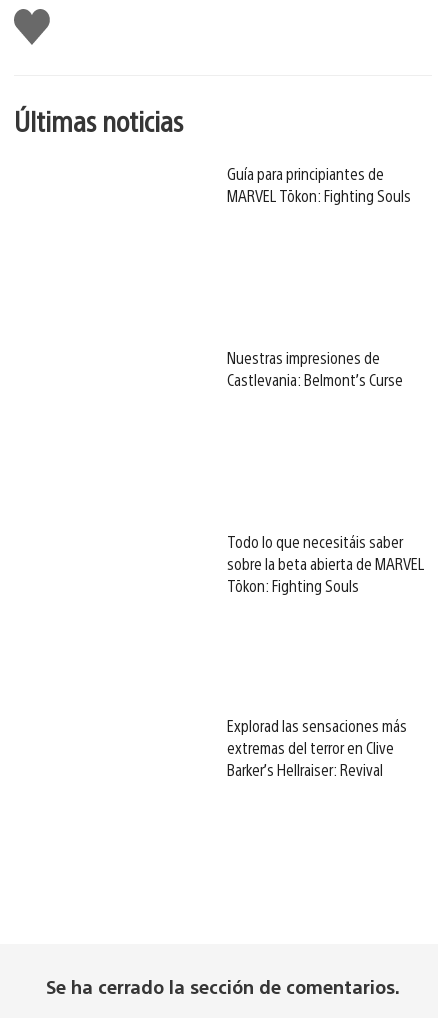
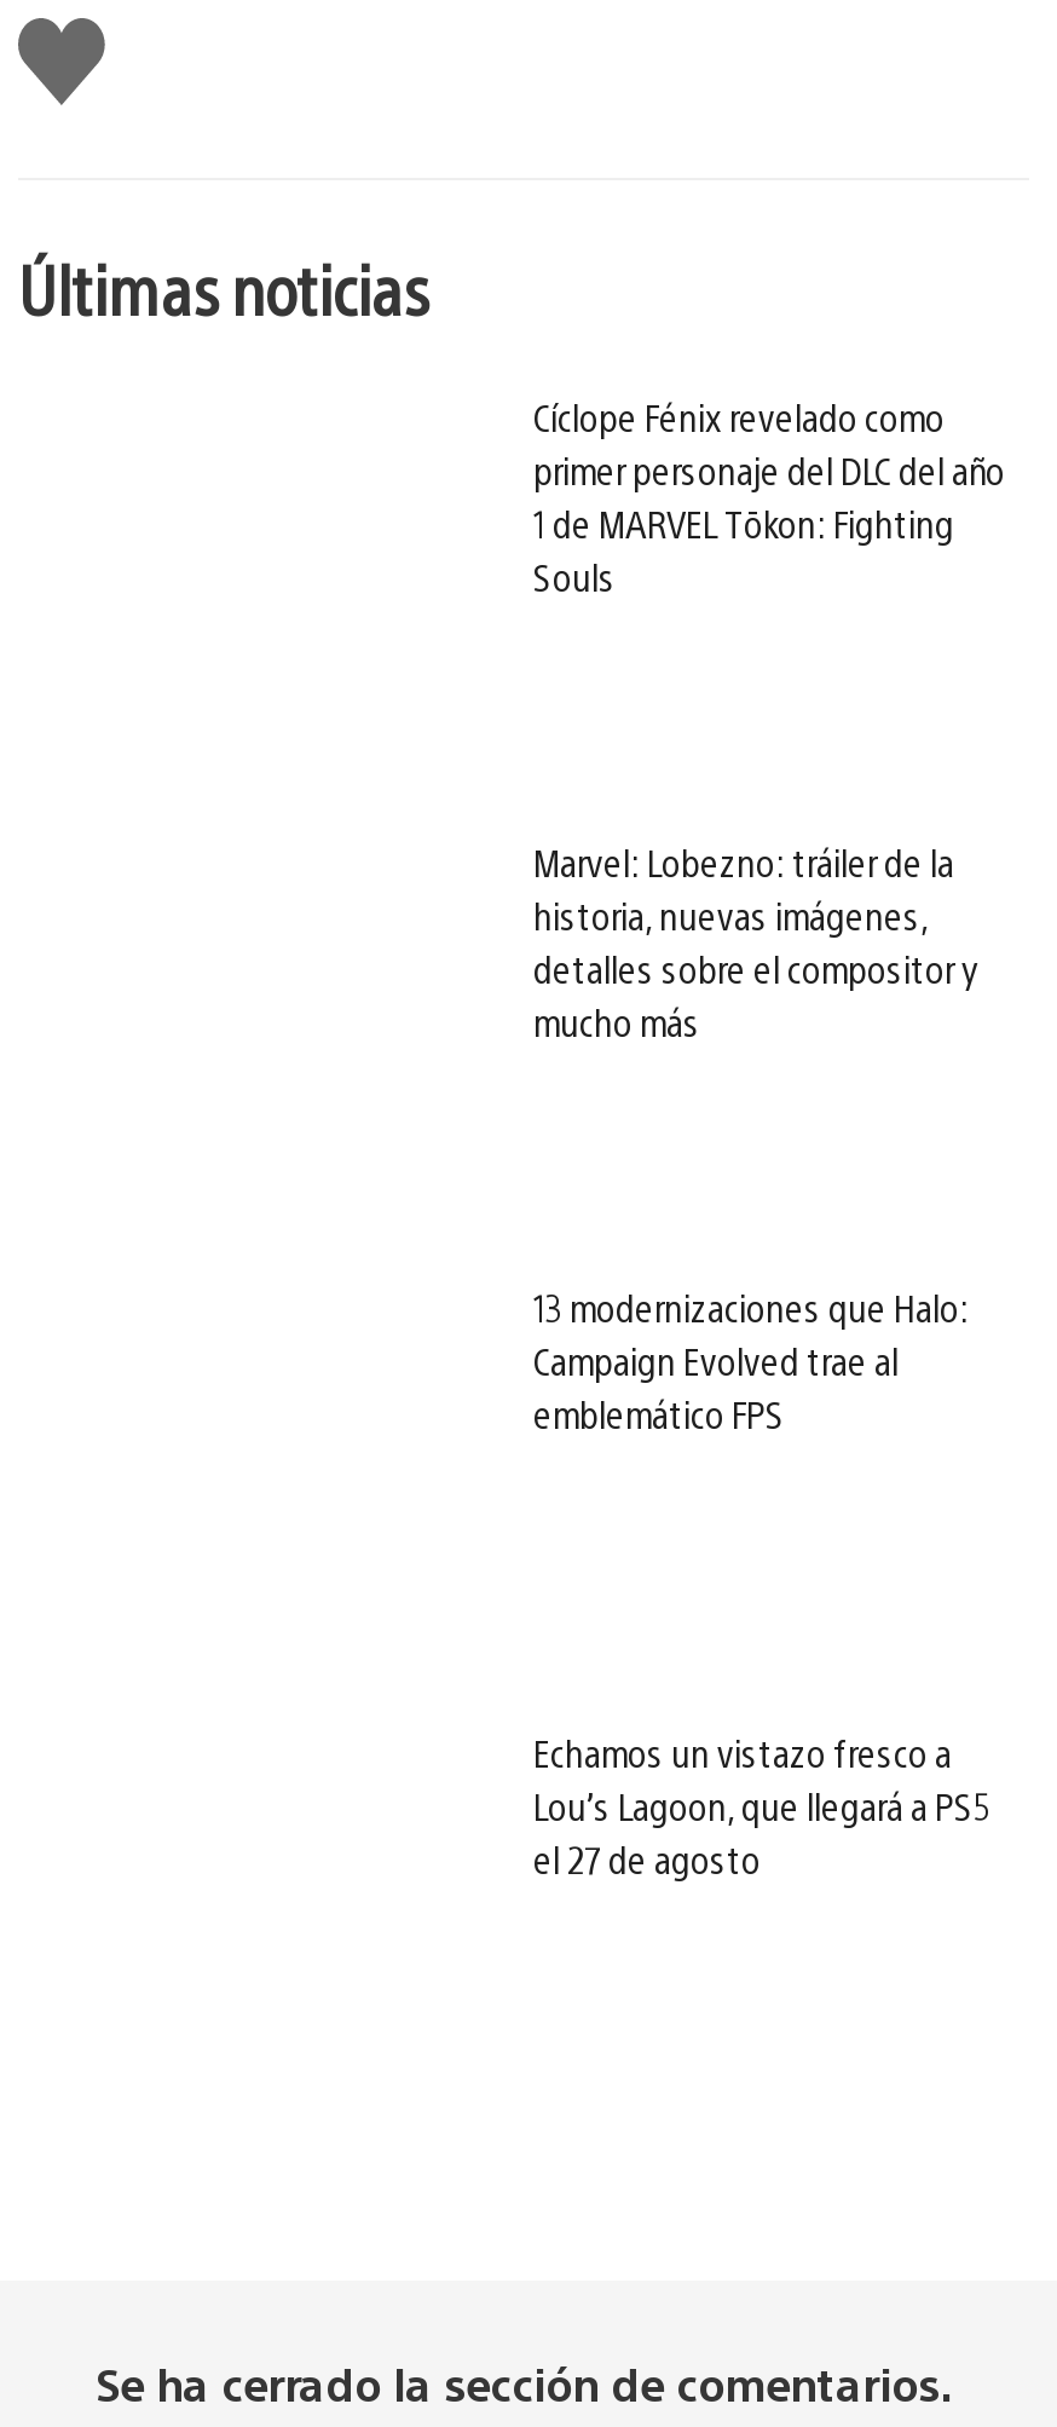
- Guía para principiantes de
- MARVEL Tōkon: Fighting Souls
+ Cíclope Fénix revelado como
+ primer personaje del DLC del año
+ 1 de MARVEL Tōkon: Fighting
+ Souls

- Nuestras impresiones de
- Castlevania: Belmont’s Curse
+ Marvel: Lobezno: tráiler de la
+ historia, nuevas imágenes,
+ detalles sobre el compositor y
+ mucho más

- Todo lo que necesitáis saber
- sobre la beta abierta de MARVEL
- Tōkon: Fighting Souls
+ 13 modernizaciones que Halo:
+ Campaign Evolved trae al
+ emblemático FPS

- Explorad las sensaciones más
- extremas del terror en Clive
- Barker’s Hellraiser: Revival
+ Echamos un vistazo fresco a
+ Lou’s Lagoon, que llegará a PS5
+ el 27 de agosto
